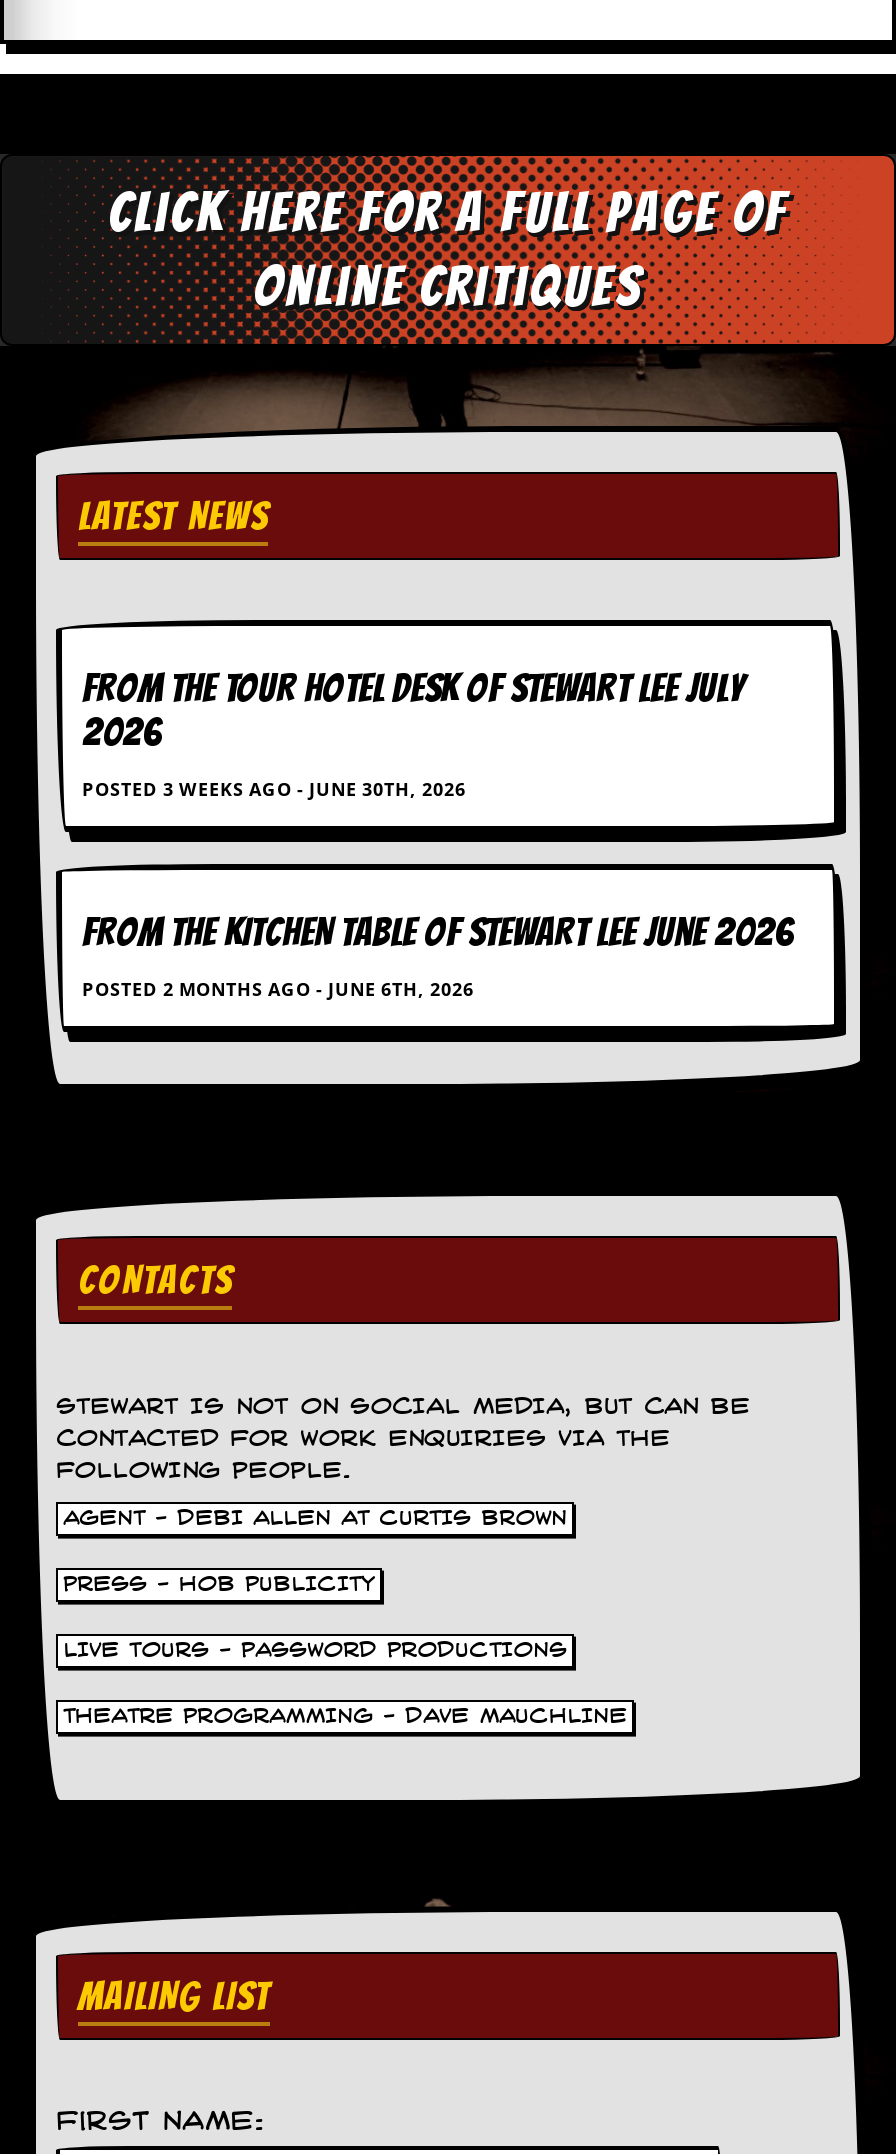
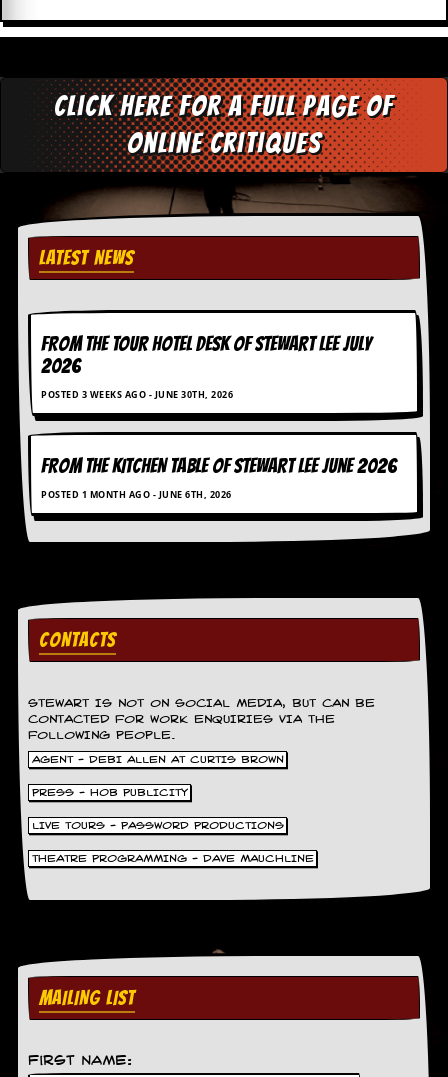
- POSTED 2 MONTHS AGO - JUNE 6TH, 2026
+ POSTED 1 MONTH AGO - JUNE 6TH, 2026
